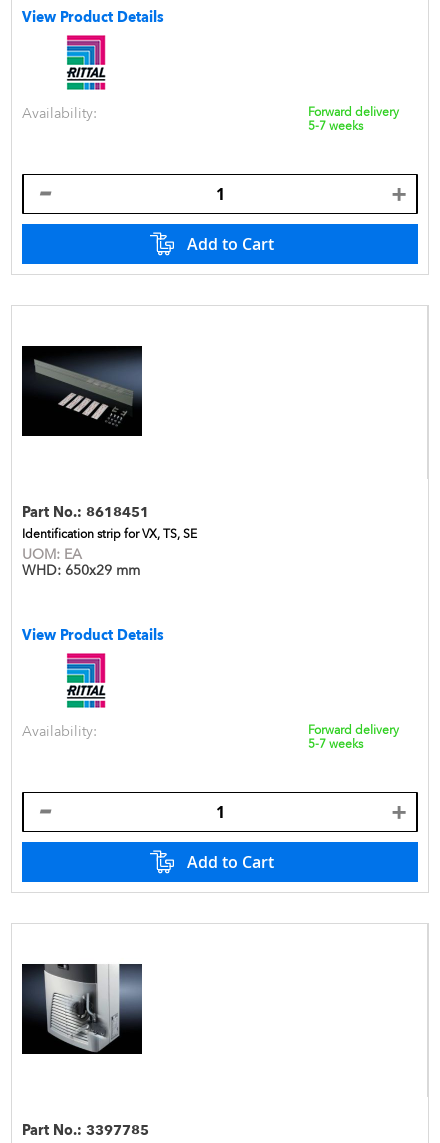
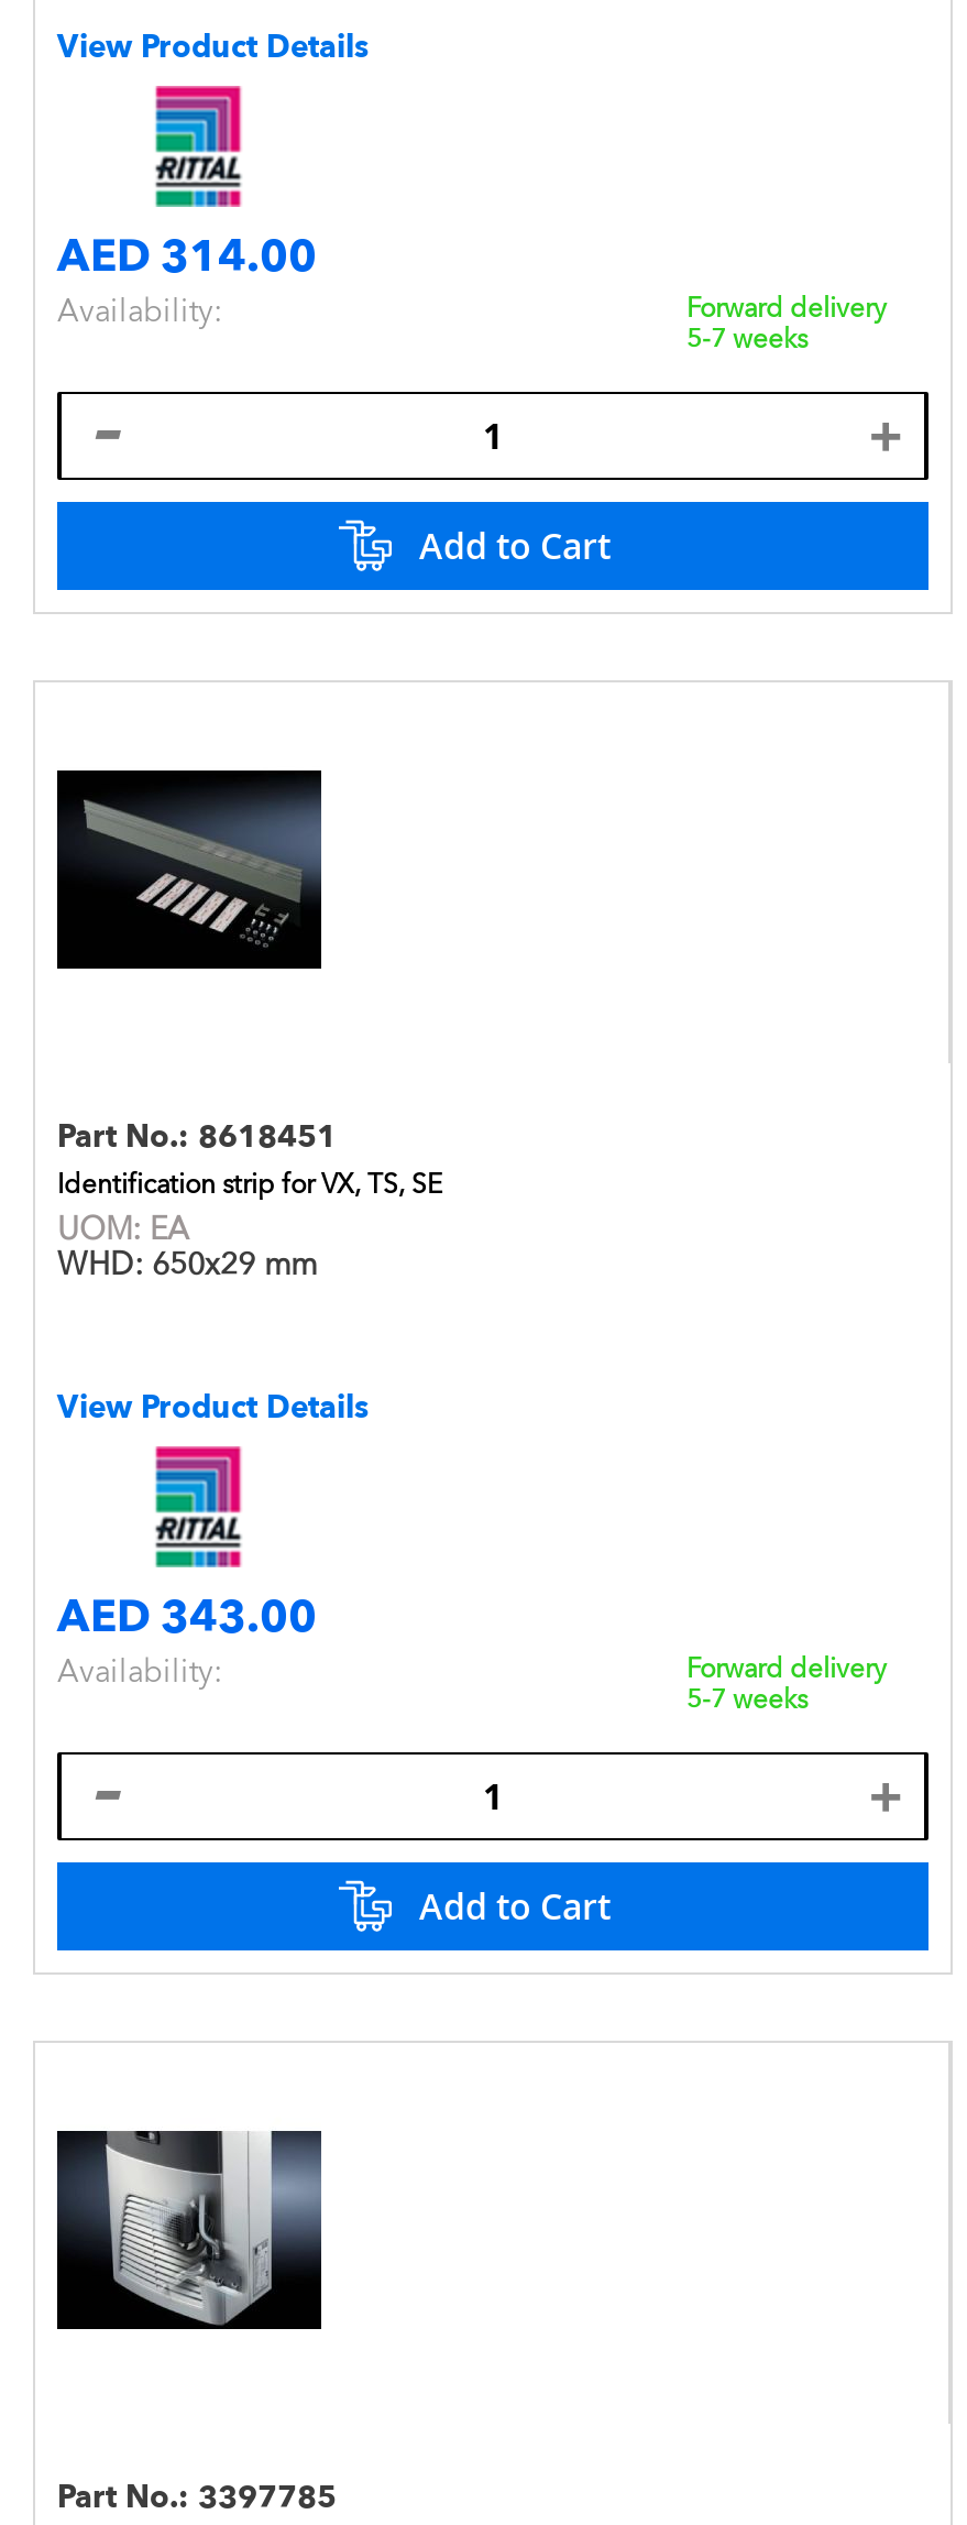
+ AED 314.00

moved down: Availability: | Forward delivery | 5-7 weeks

+ AED 343.00

moved down: Availability: | Forward delivery | 5-7 weeks
